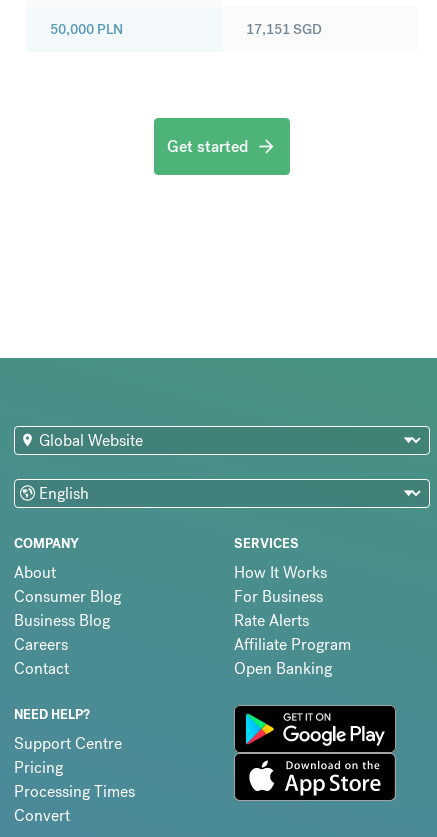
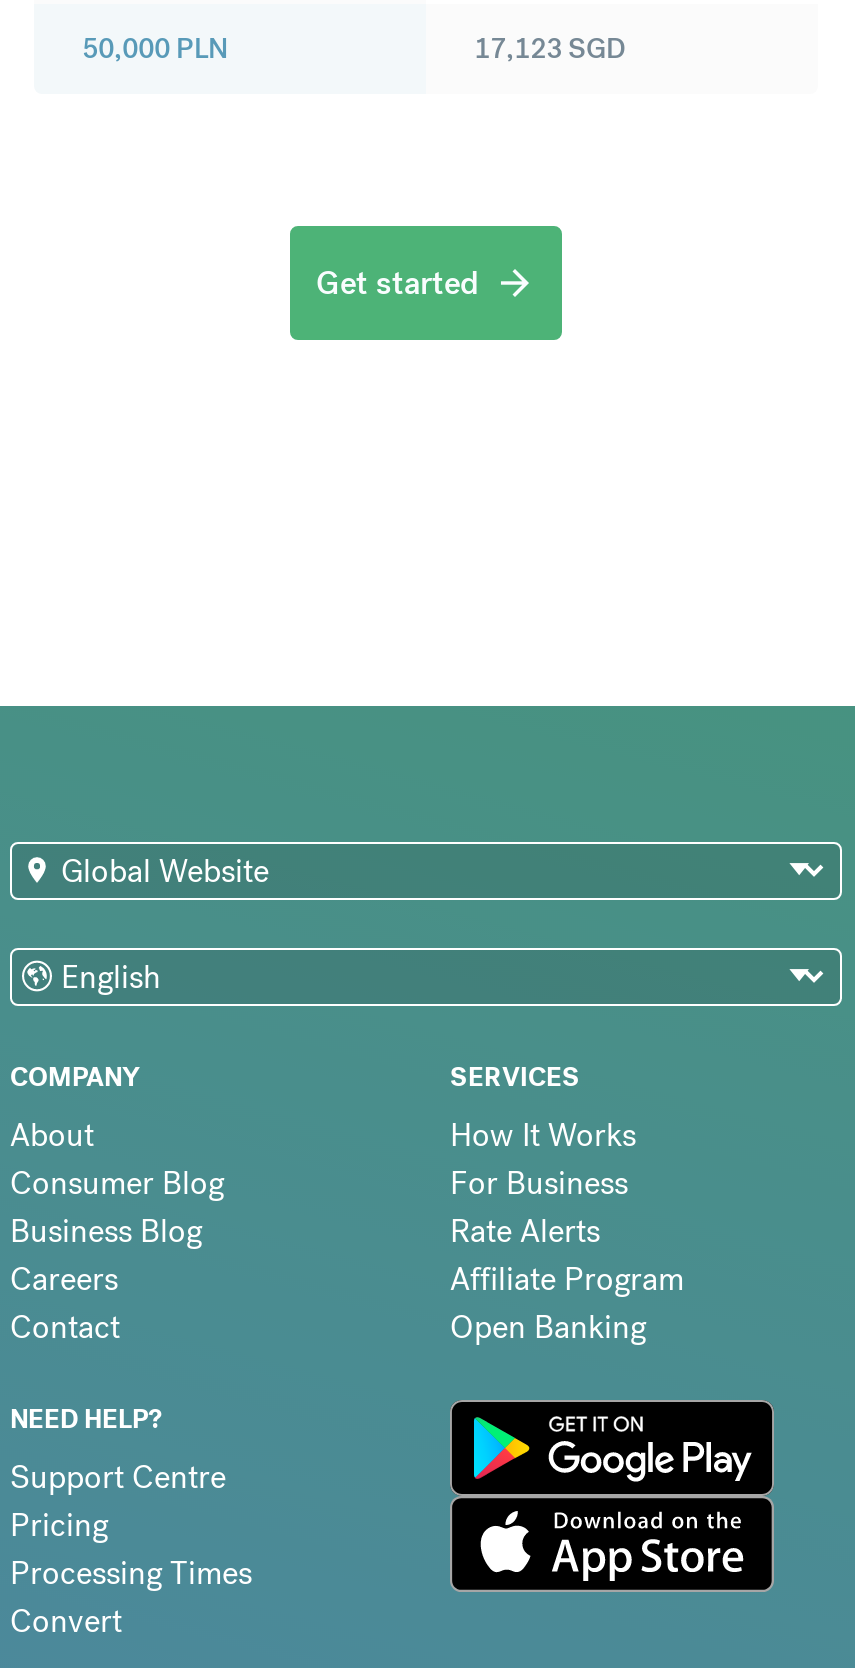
- 17,151 SGD
+ 17,123 SGD
